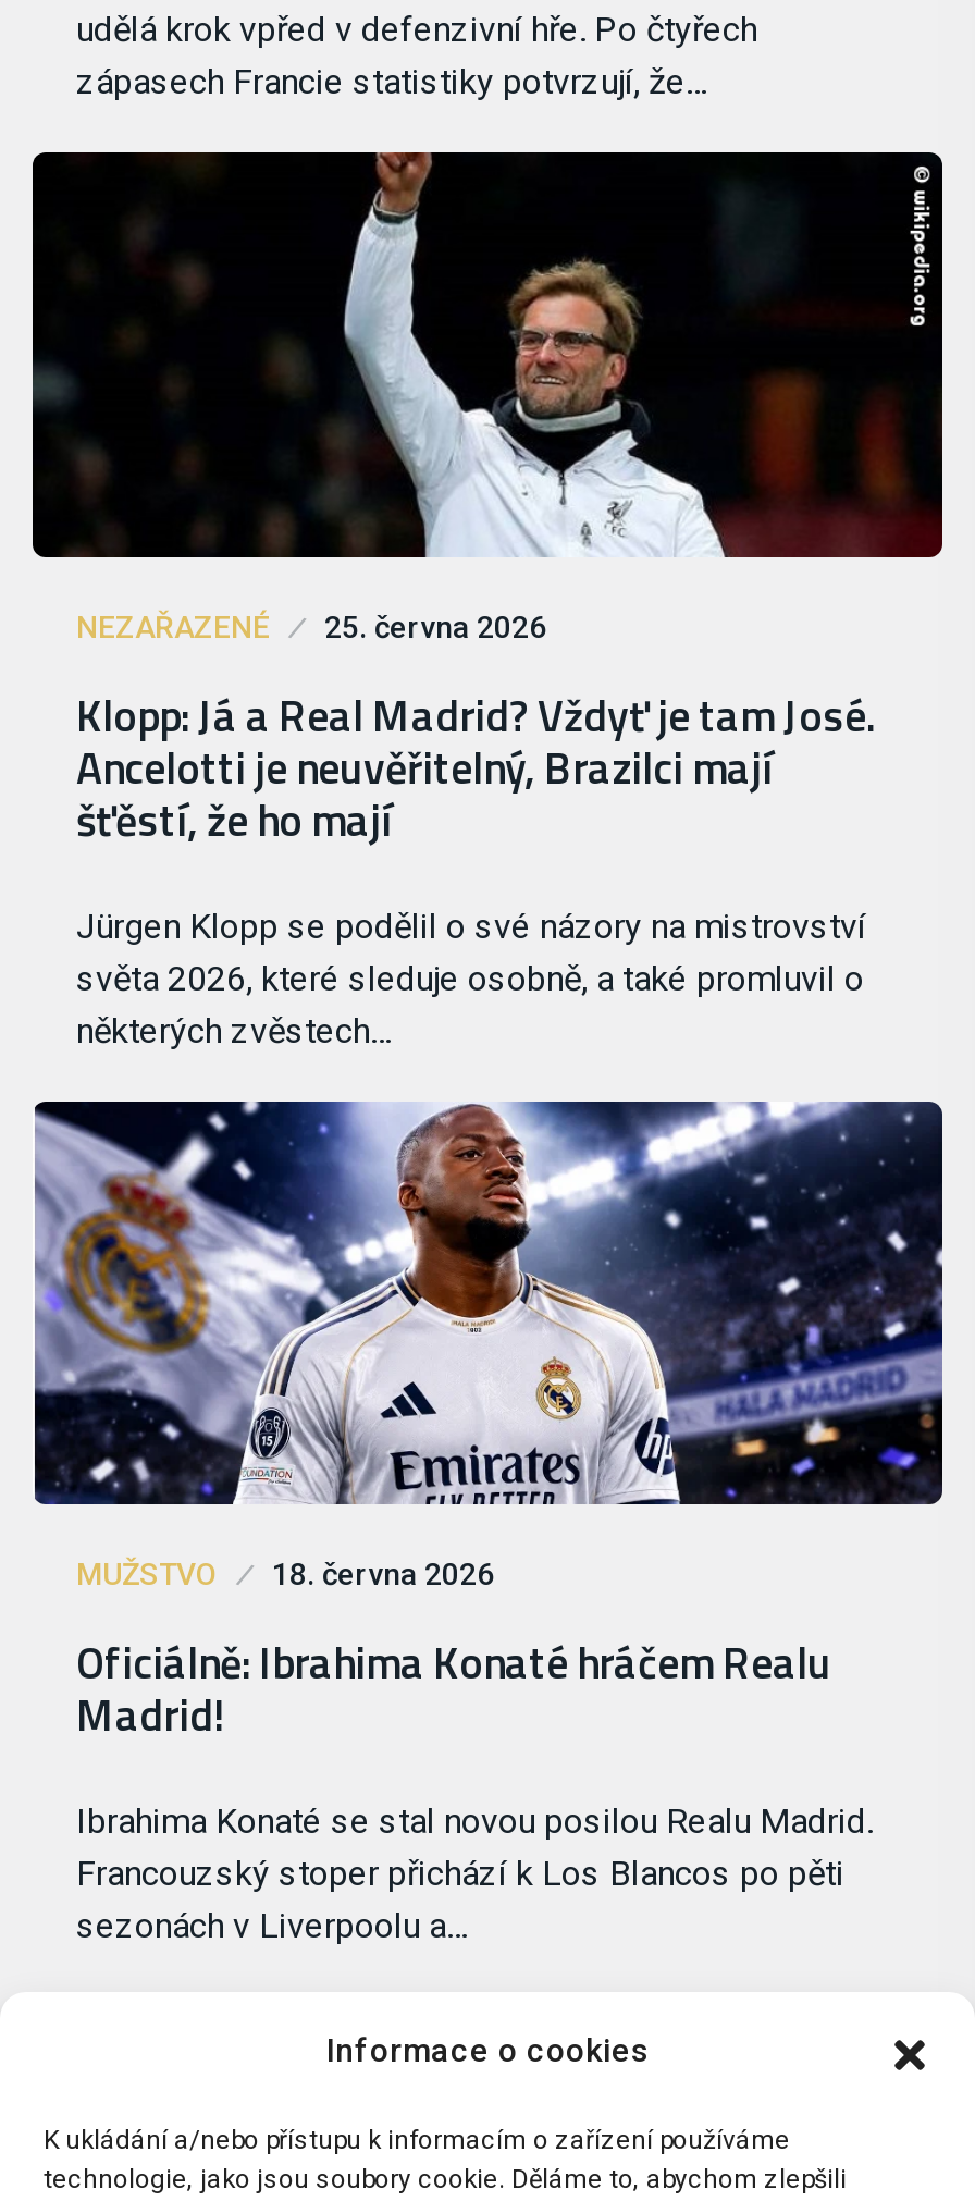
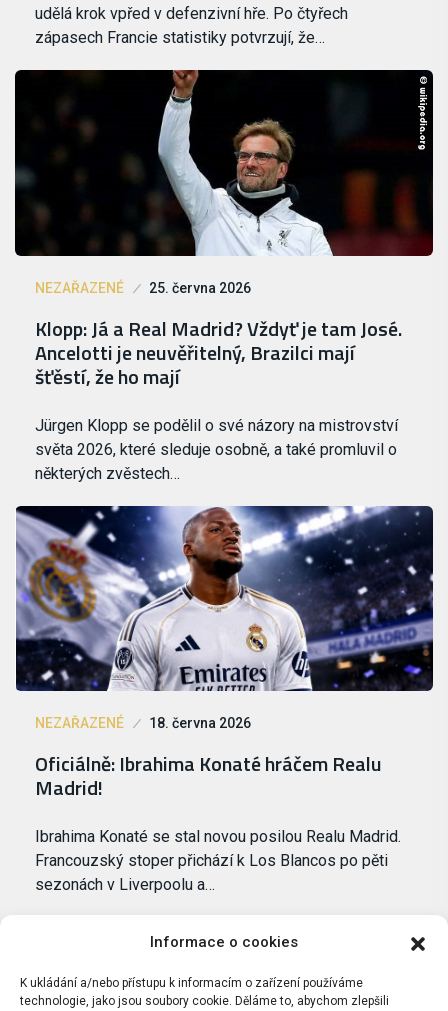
- MUŽSTVO
+ NEZAŘAZENÉ
